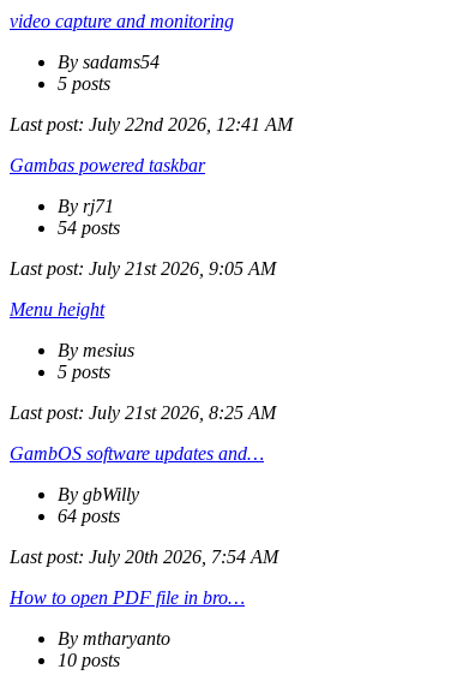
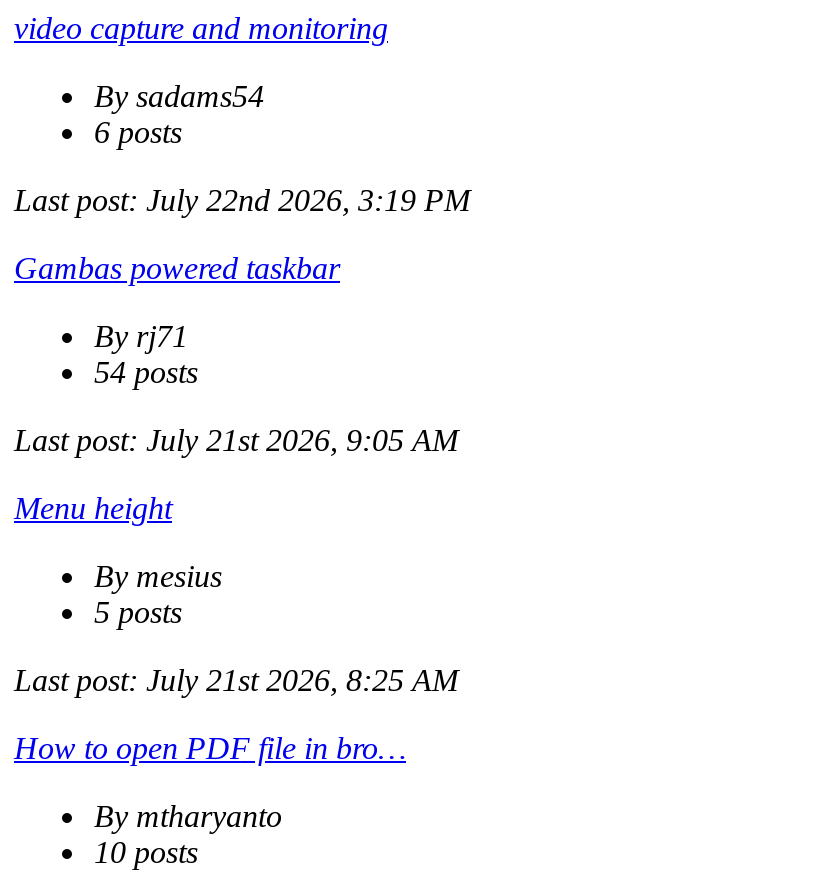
- 5 posts
+ 6 posts

- Last post: July 22nd 2026, 12:41 AM
+ Last post: July 22nd 2026, 3:19 PM

- GambOS software updates and…
- By gbWilly
- 64 posts
- Last post: July 20th 2026, 7:54 AM
